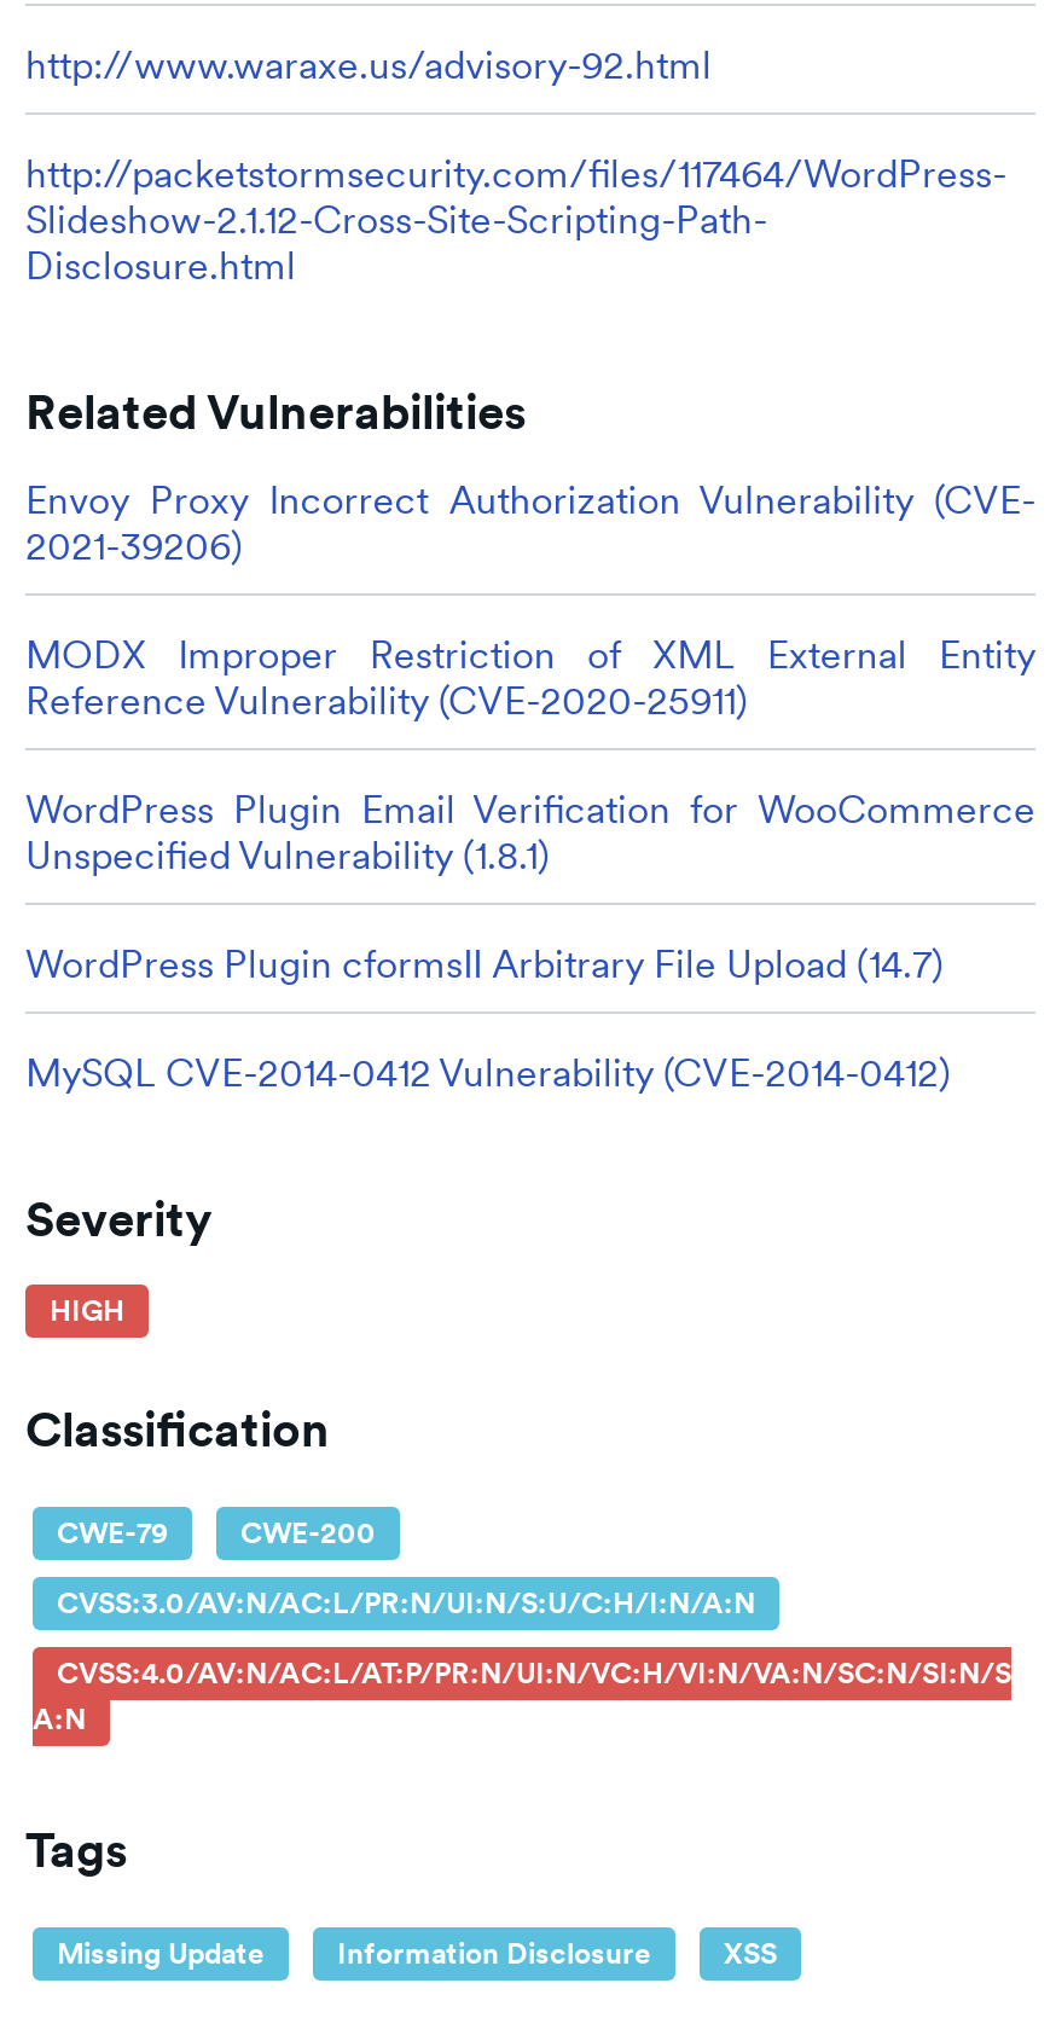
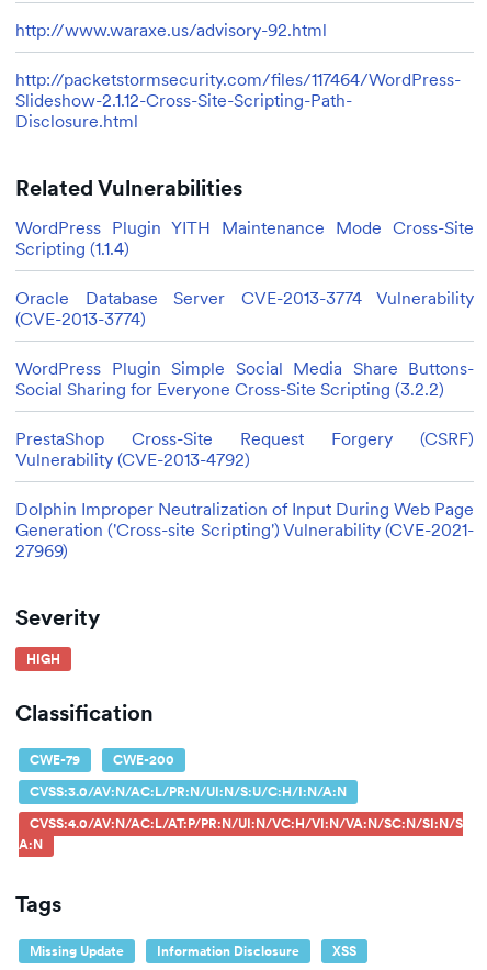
- Envoy Proxy Incorrect Authorization Vulnerability (CVE-
- 2021-39206)
+ WordPress Plugin YITH Maintenance Mode Cross-Site
+ Scripting (1.1.4)

- MODX Improper Restriction of XML External Entity
- Reference Vulnerability (CVE-2020-25911)
+ Oracle Database Server CVE-2013-3774 Vulnerability
+ (CVE-2013-3774)

- WordPress Plugin Email Verification for WooCommerce
- Unspecified Vulnerability (1.8.1)
+ WordPress Plugin Simple Social Media Share Buttons-
+ Social Sharing for Everyone Cross-Site Scripting (3.2.2)

- WordPress Plugin cformsII Arbitrary File Upload (14.7)
+ PrestaShop Cross-Site Request Forgery (CSRF)
+ Vulnerability (CVE-2013-4792)

- MySQL CVE-2014-0412 Vulnerability (CVE-2014-0412)
+ Dolphin Improper Neutralization of Input During Web Page
+ Generation ('Cross-site Scripting') Vulnerability (CVE-2021-
+ 27969)
